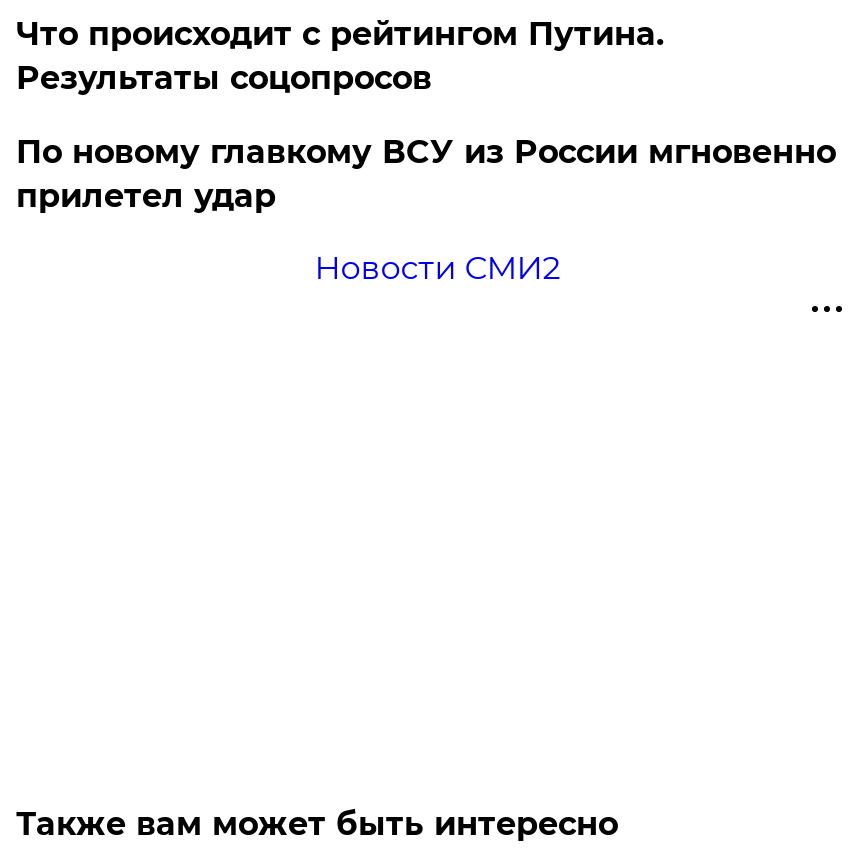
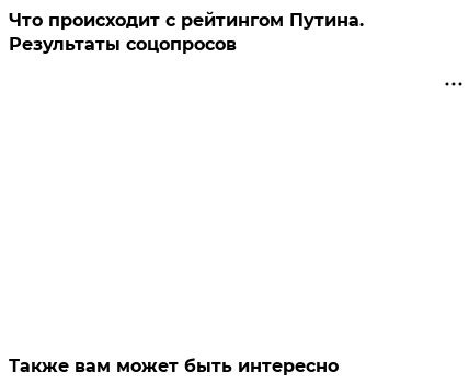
- По новому главкому ВСУ из России мгновенно
- прилетел удар
- Новости СМИ2
